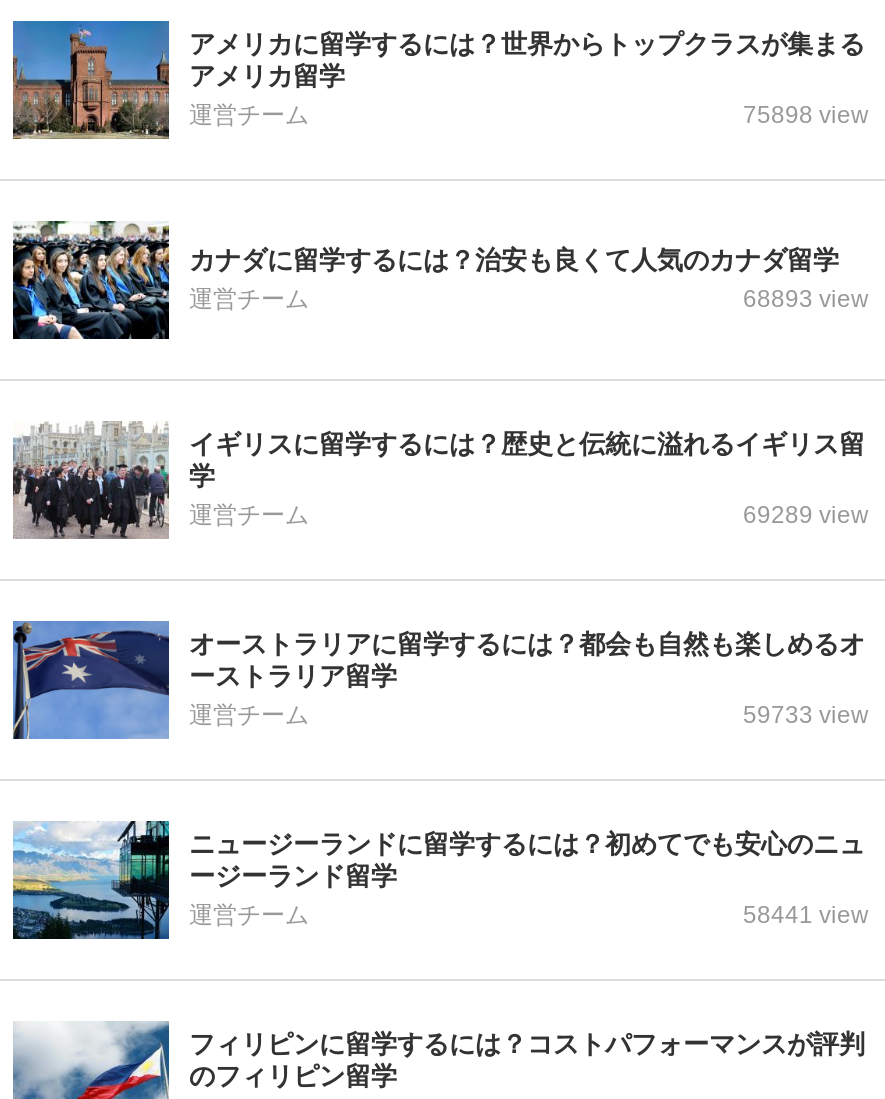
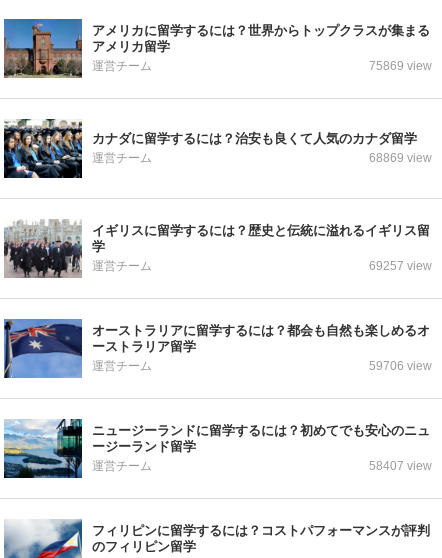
- 75898 view
+ 75869 view

- 68893 view
+ 68869 view

- 69289 view
+ 69257 view

- 59733 view
+ 59706 view

- 58441 view
+ 58407 view
